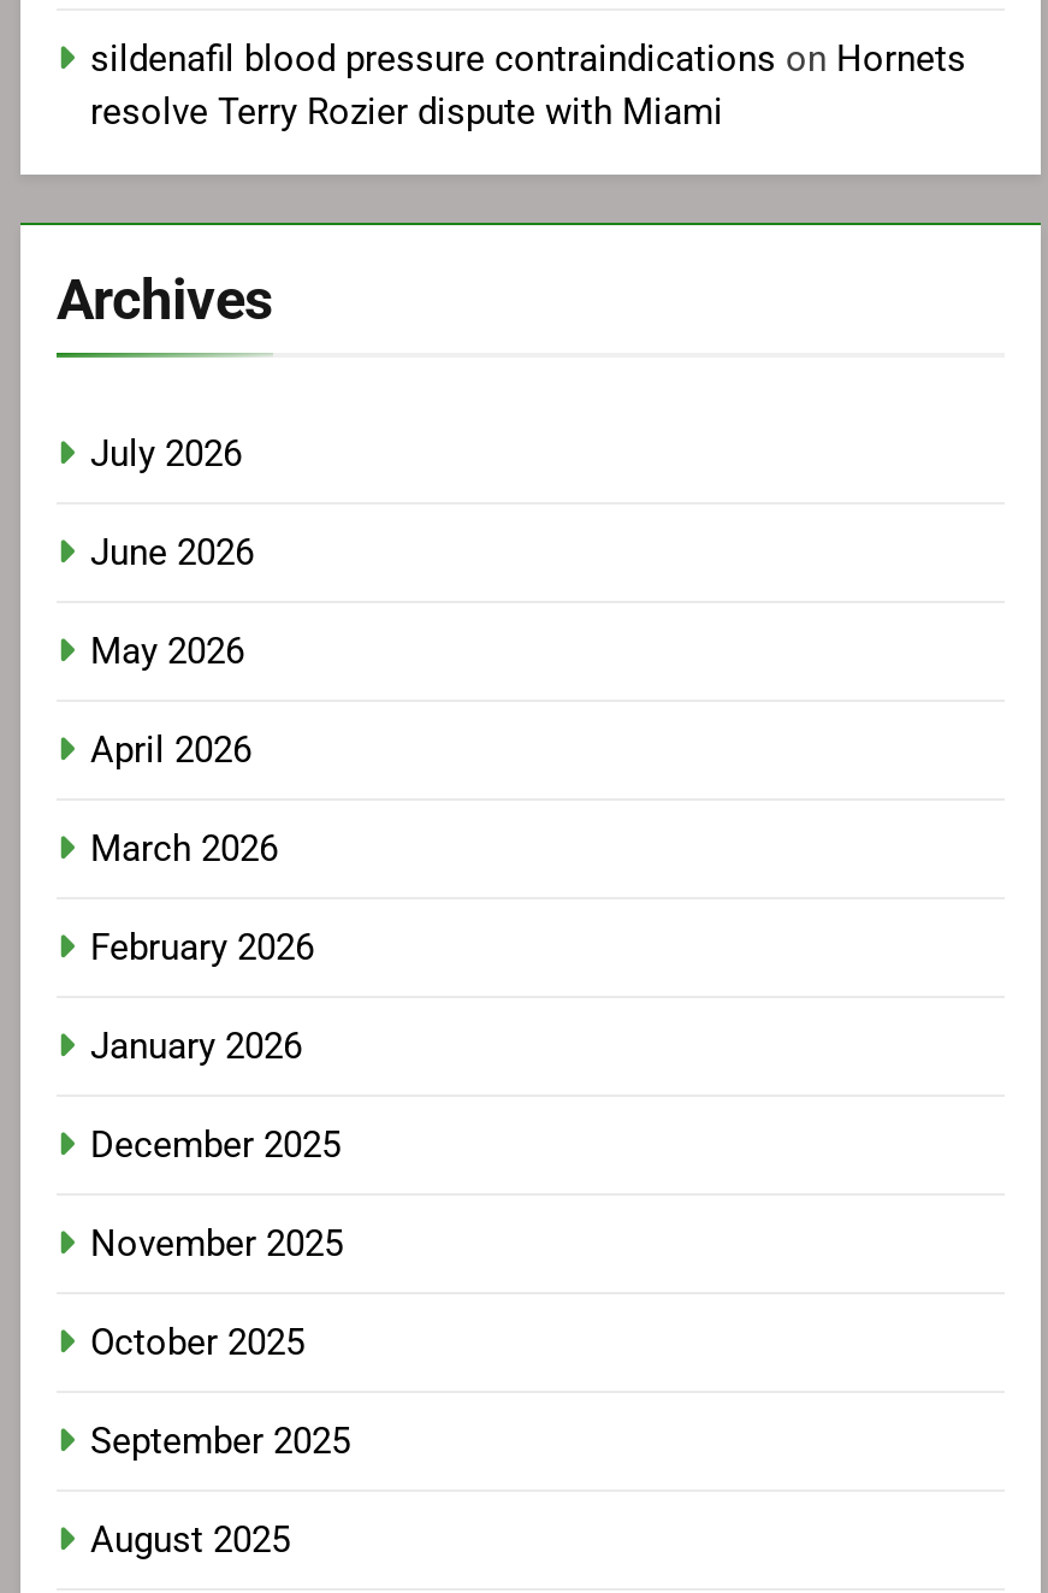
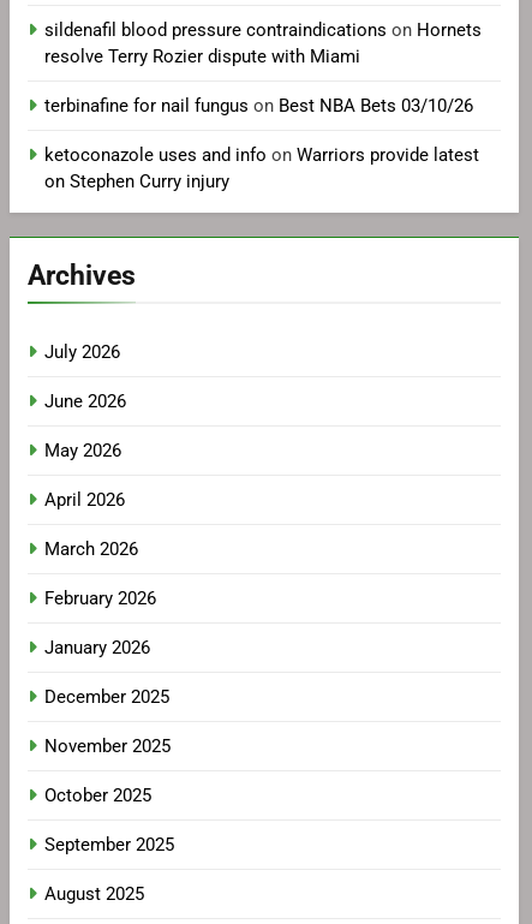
+ terbinafine for nail fungus on Best NBA Bets 03/10/26
+ ketoconazole uses and info on Warriors provide latest
+ on Stephen Curry injury
